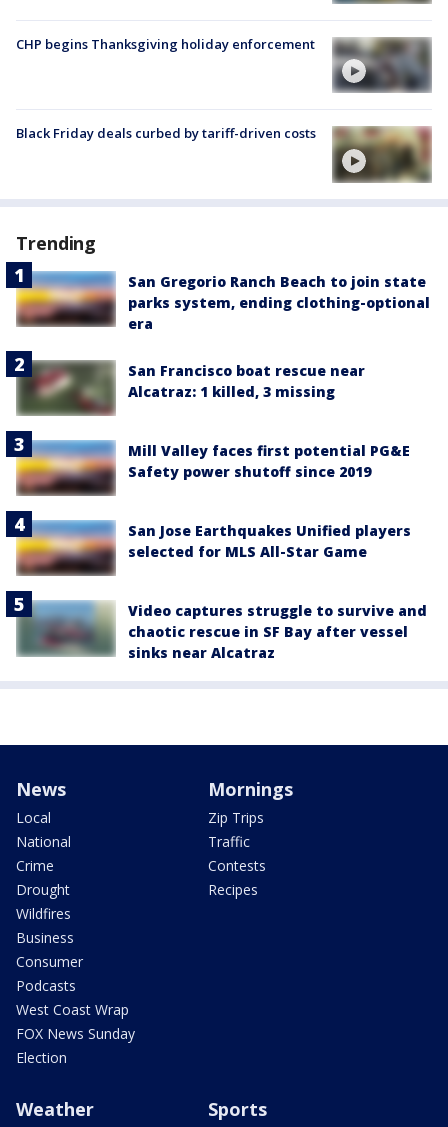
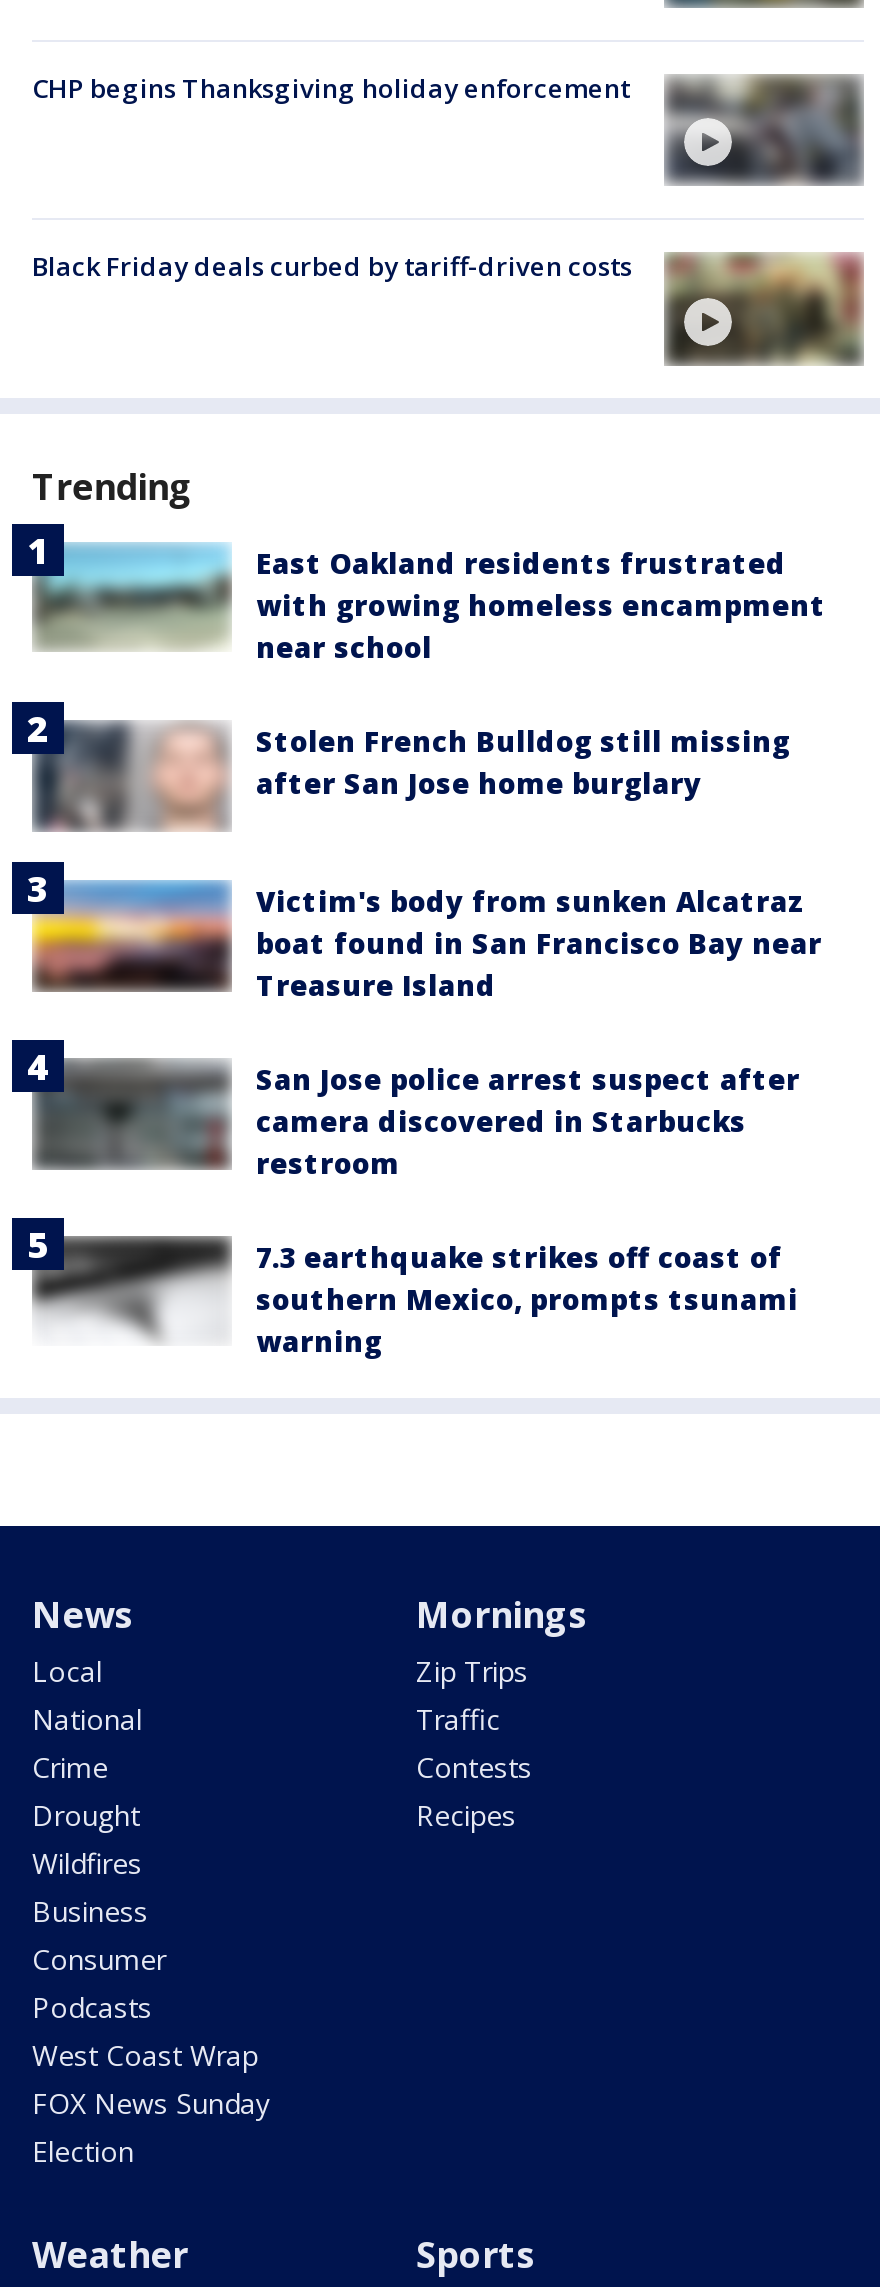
- [image]
- San Gregorio Ranch Beach to join state
- parks system, ending clothing-optional
- era
+ [image]
+ East Oakland residents frustrated
+ with growing homeless encampment
+ near school

- [image]
- San Francisco boat rescue near
- Alcatraz: 1 killed, 3 missing
+ [image]
+ Stolen French Bulldog still missing
+ after San Jose home burglary

- Mill Valley faces first potential PG&E
- Safety power shutoff since 2019
+ Victim's body from sunken Alcatraz
+ boat found in San Francisco Bay near
+ Treasure Island

- [image]
- San Jose Earthquakes Unified players
- selected for MLS All-Star Game
+ [image]
+ San Jose police arrest suspect after
+ camera discovered in Starbucks
+ restroom

- [image]
- Video captures struggle to survive and
- chaotic rescue in SF Bay after vessel
- sinks near Alcatraz
+ [image]
+ 7.3 earthquake strikes off coast of
+ southern Mexico, prompts tsunami
+ warning
